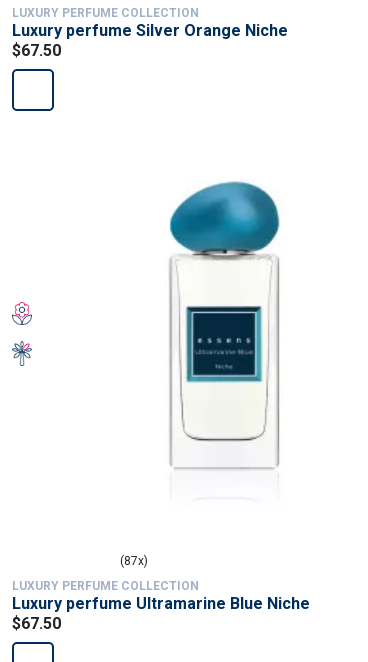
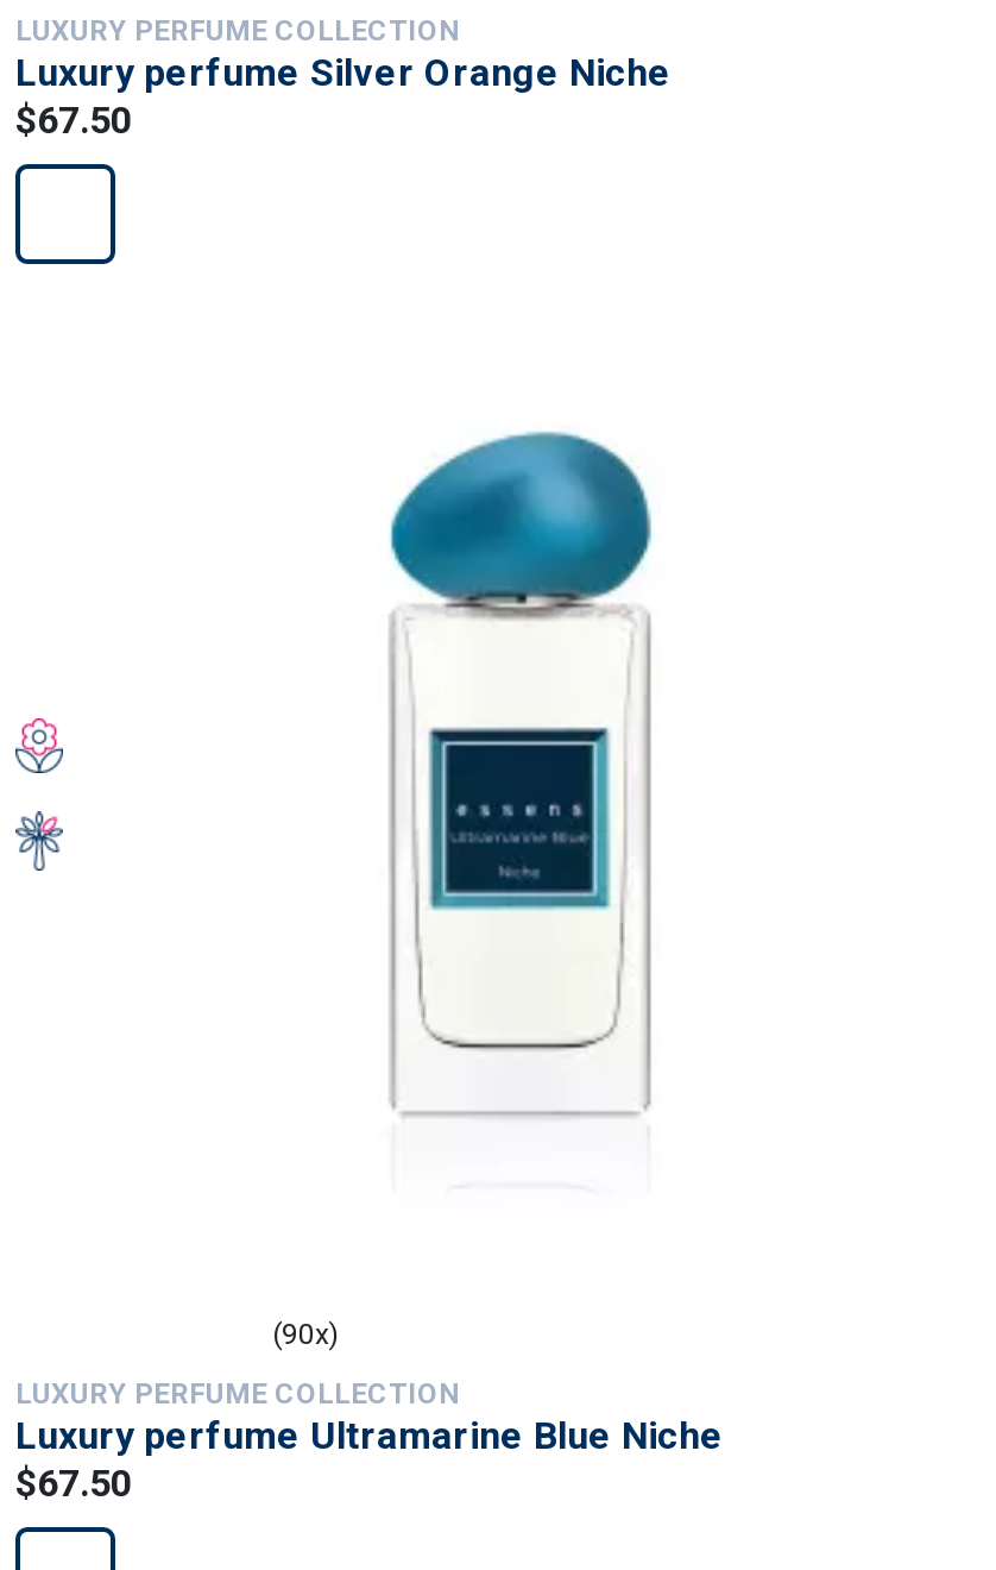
- (87x)
+ (90x)
